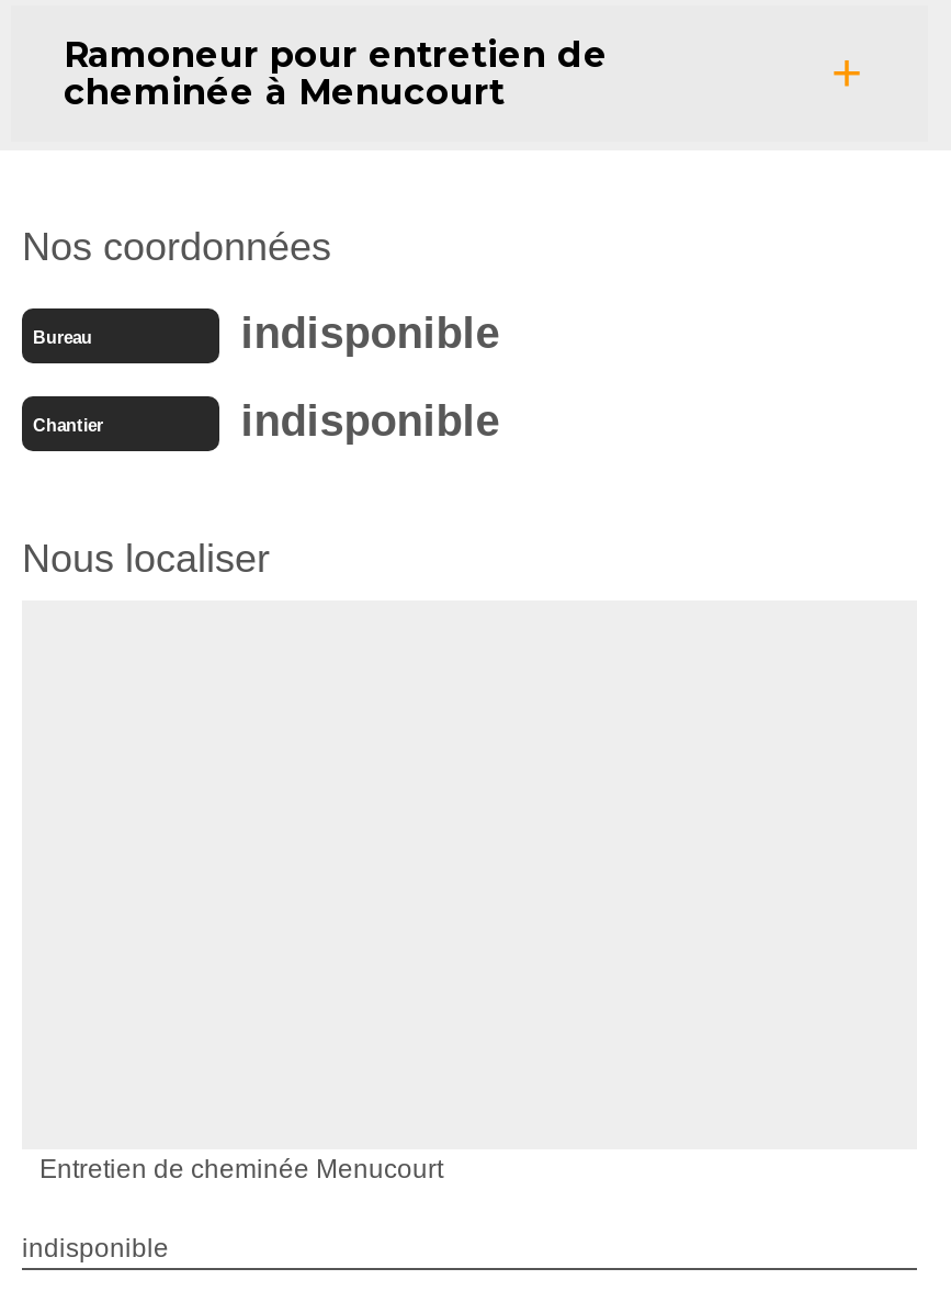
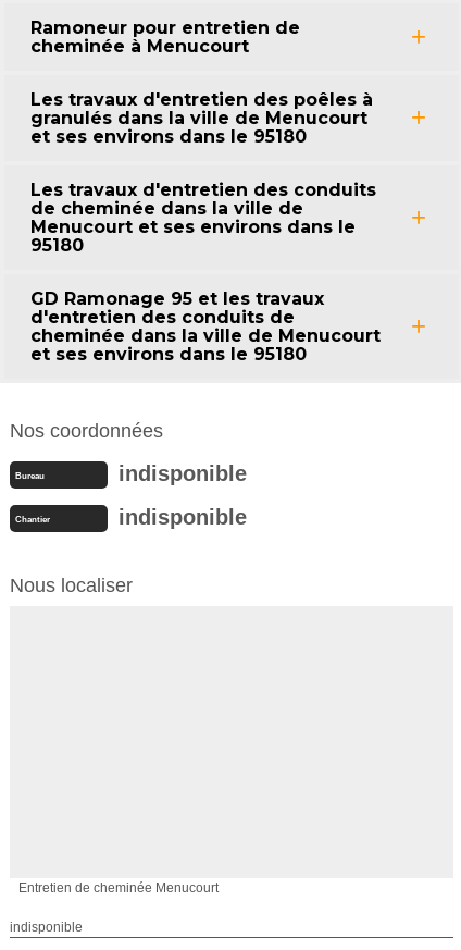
+ Les travaux d'entretien des poêles à
+ granulés dans la ville de Menucourt
+ et ses environs dans le 95180
+ Les travaux d'entretien des conduits
+ de cheminée dans la ville de
+ Menucourt et ses environs dans le
+ 95180
+ GD Ramonage 95 et les travaux
+ d'entretien des conduits de
+ cheminée dans la ville de Menucourt
+ et ses environs dans le 95180
